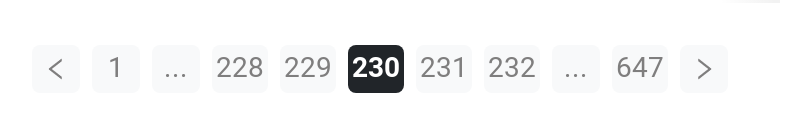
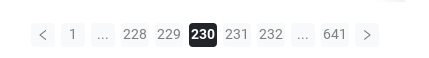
- 647
+ 641
